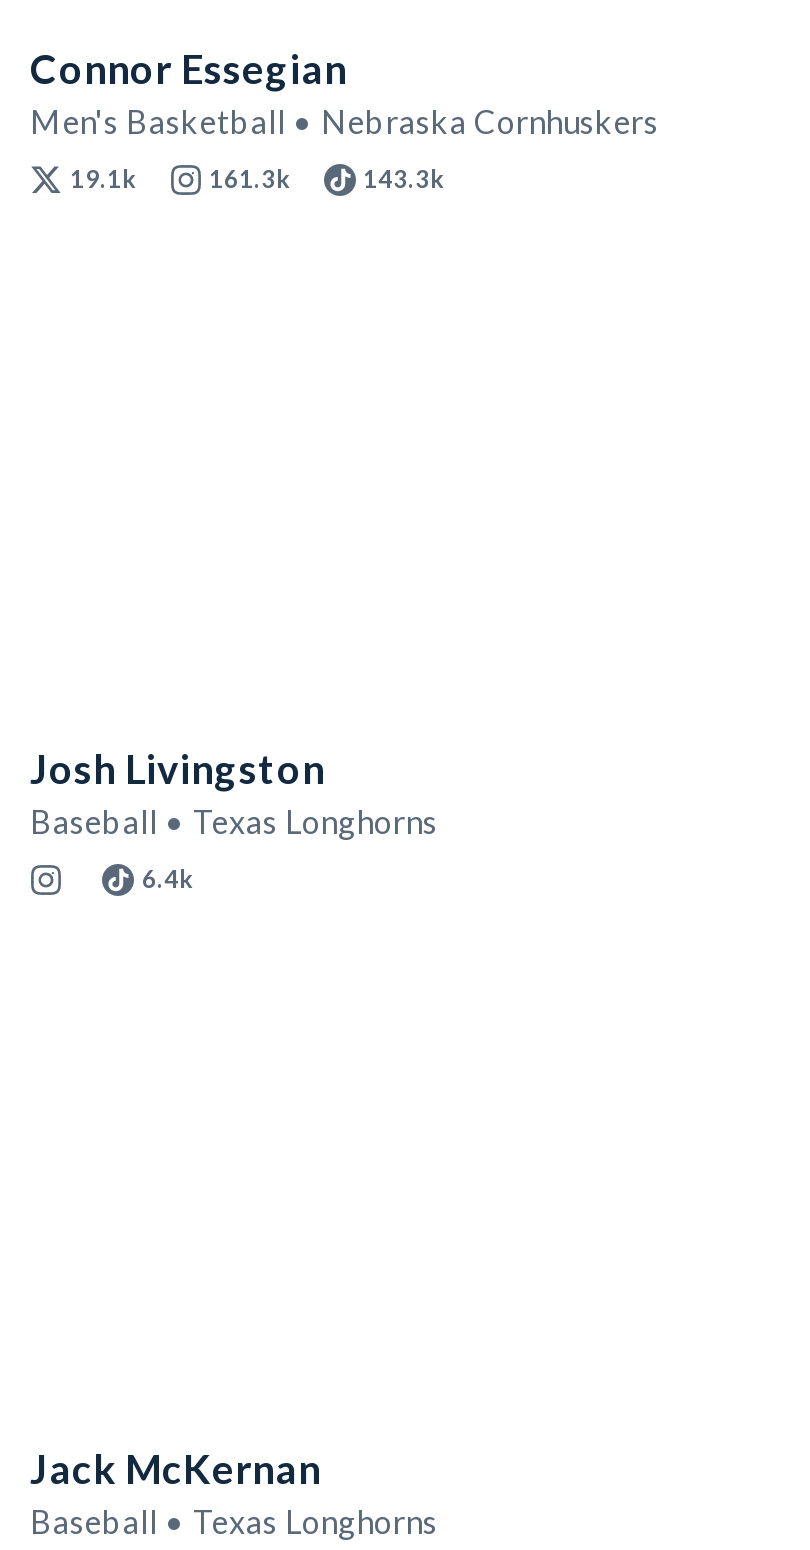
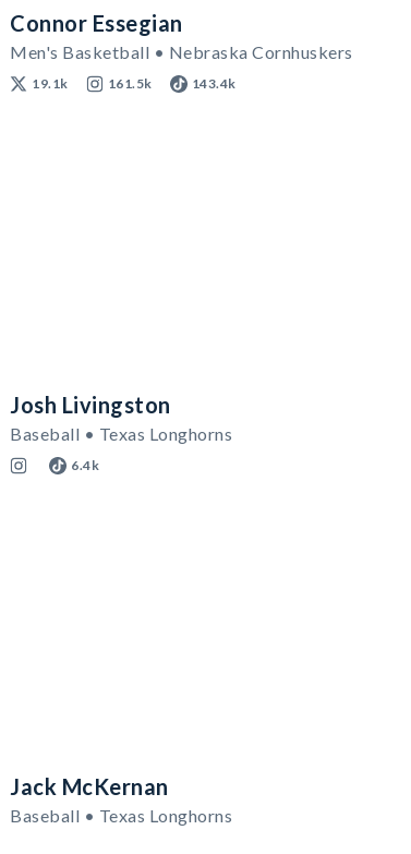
- 161.3k
- 143.3k
+ 161.5k
+ 143.4k
